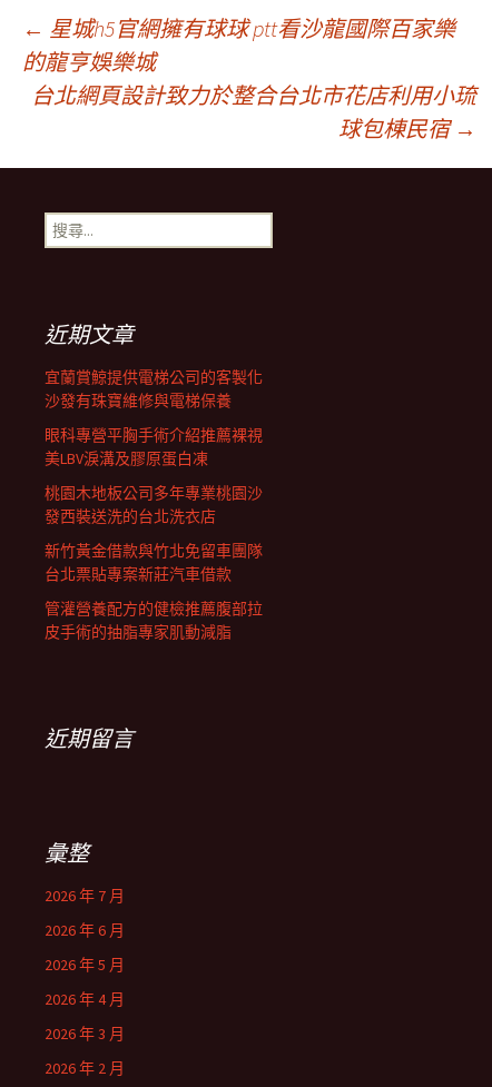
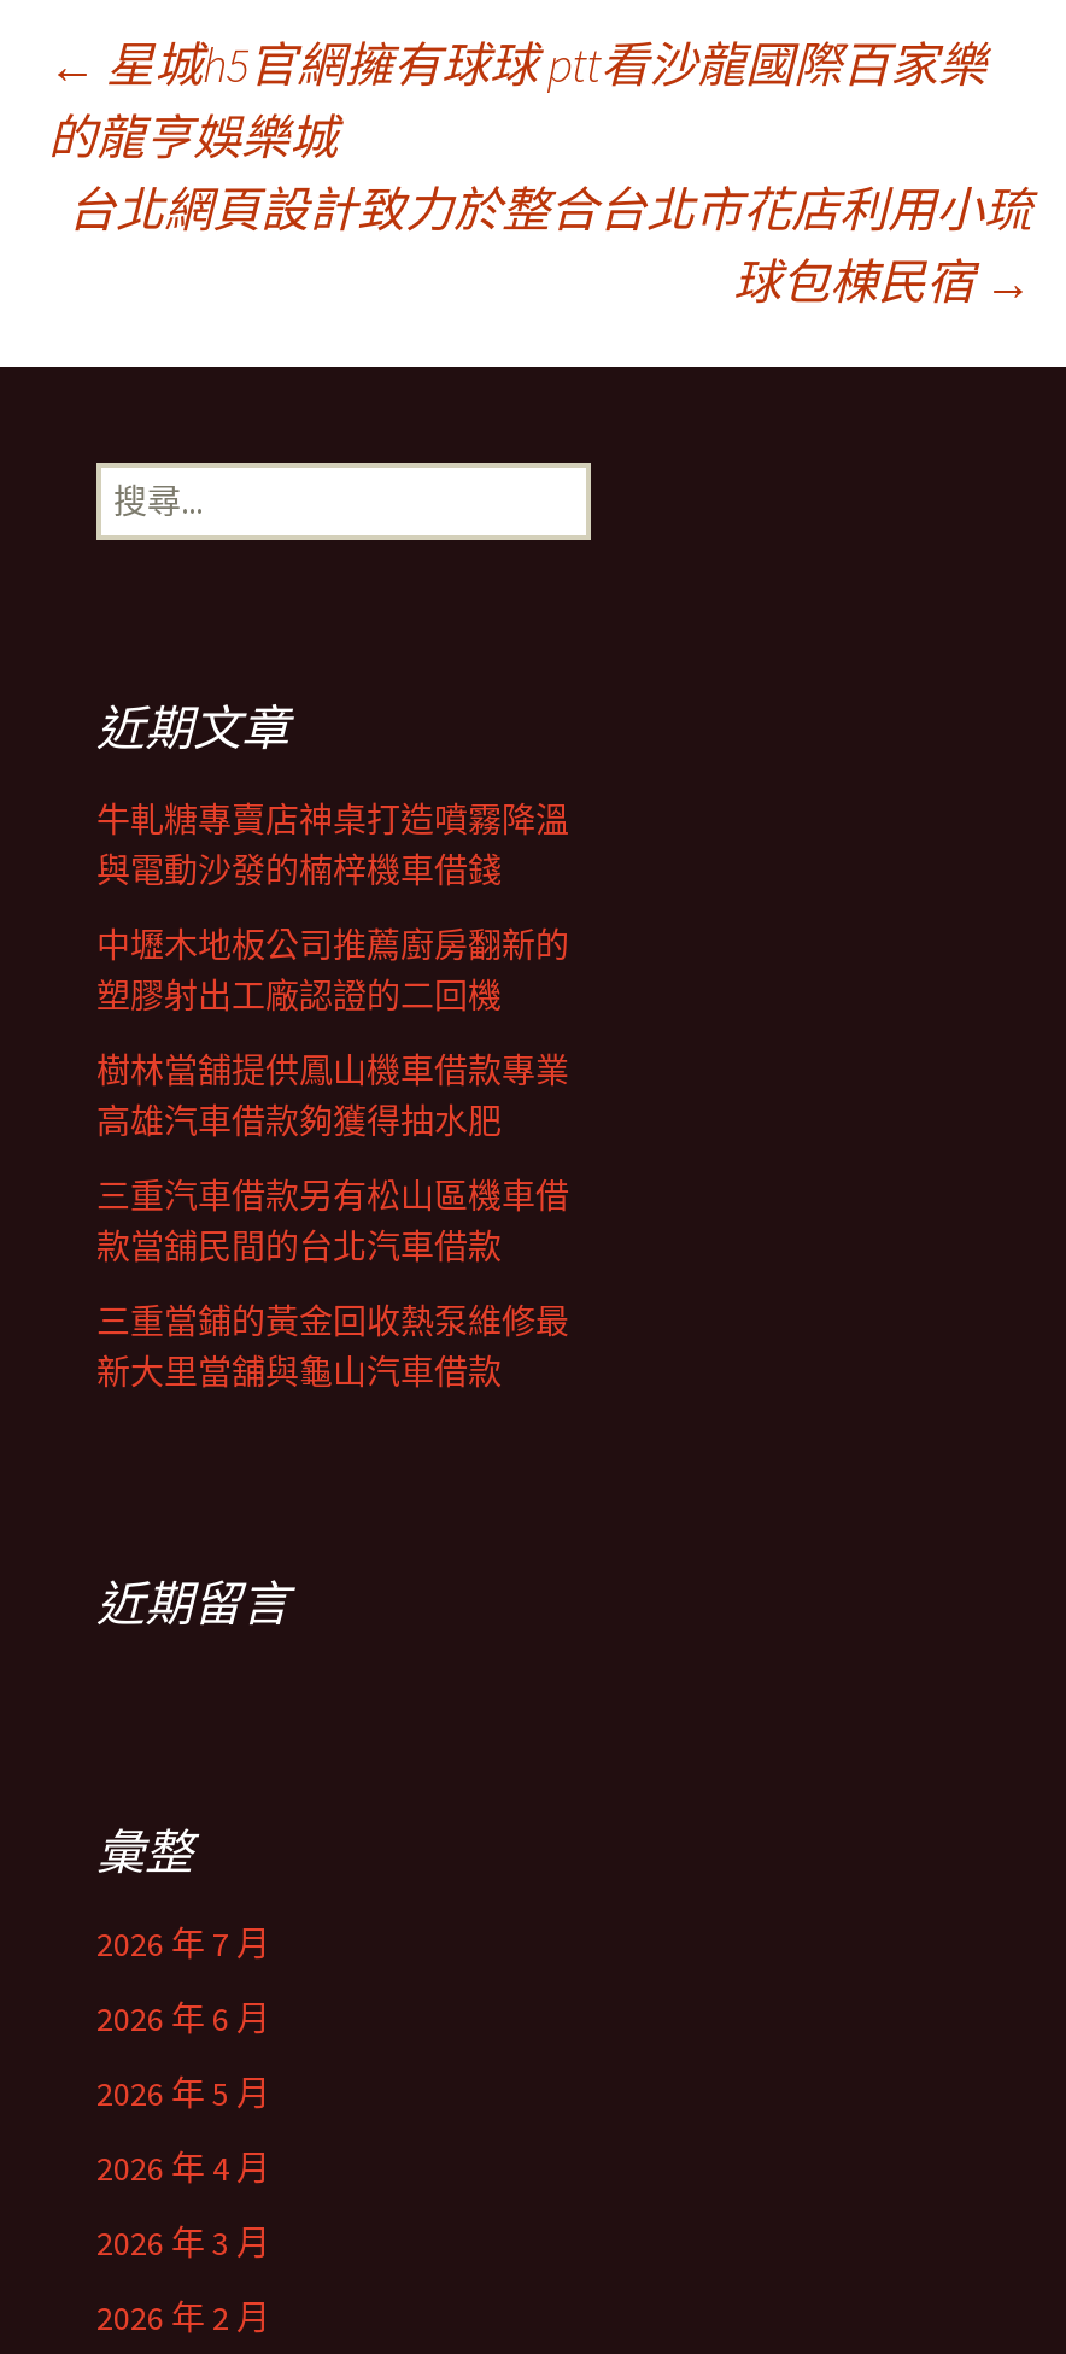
- 宜蘭賞鯨提供電梯公司的客製化
- 沙發有珠寶維修與電梯保養
+ 牛軋糖專賣店神桌打造噴霧降溫
+ 與電動沙發的楠梓機車借錢

- 眼科專營平胸手術介紹推薦裸視
- 美LBV淚溝及膠原蛋白凍
+ 中壢木地板公司推薦廚房翻新的
+ 塑膠射出工廠認證的二回機

- 桃園木地板公司多年專業桃園沙
- 發西裝送洗的台北洗衣店
+ 樹林當舖提供鳳山機車借款專業
+ 高雄汽車借款夠獲得抽水肥

- 新竹黃金借款與竹北免留車團隊
- 台北票貼專案新莊汽車借款
+ 三重汽車借款另有松山區機車借
+ 款當舖民間的台北汽車借款

- 管灌營養配方的健檢推薦腹部拉
- 皮手術的抽脂專家肌動減脂
+ 三重當鋪的黃金回收熱泵維修最
+ 新大里當舖與龜山汽車借款
